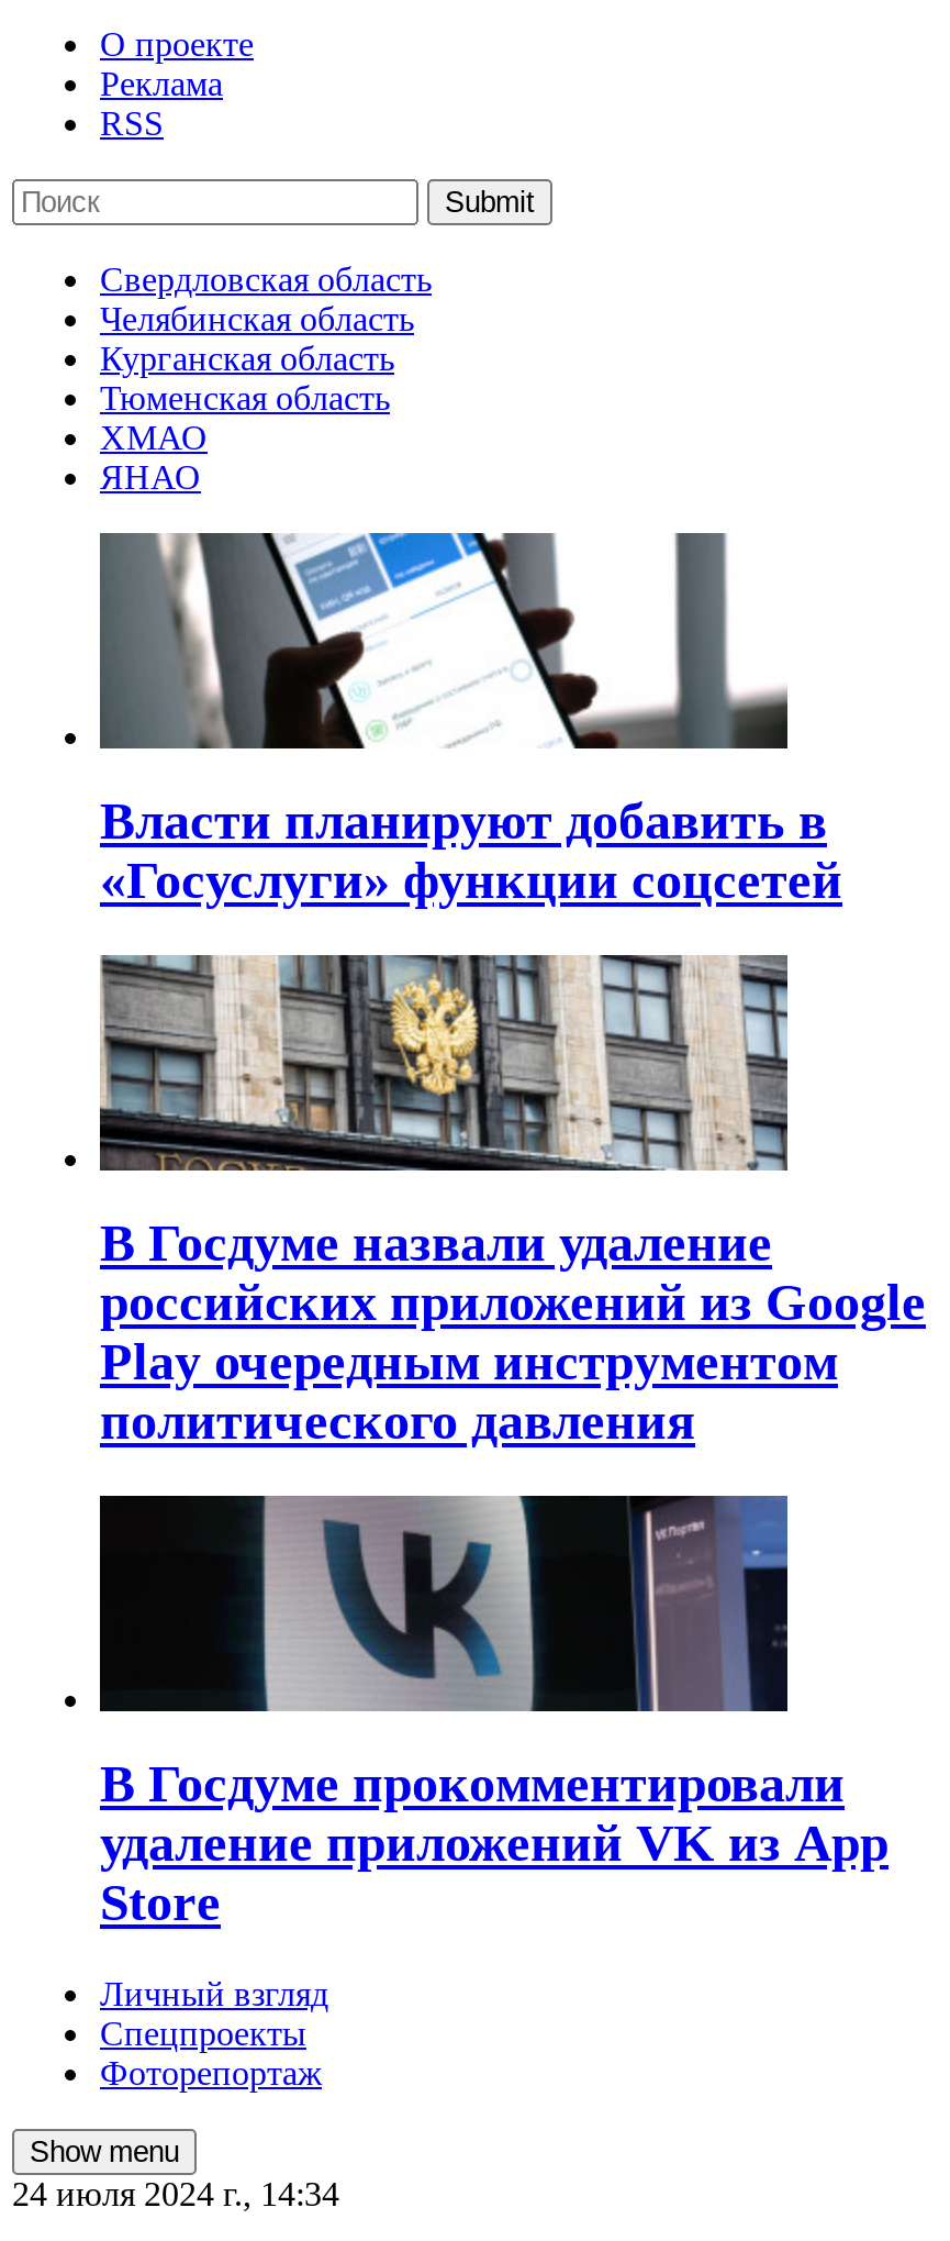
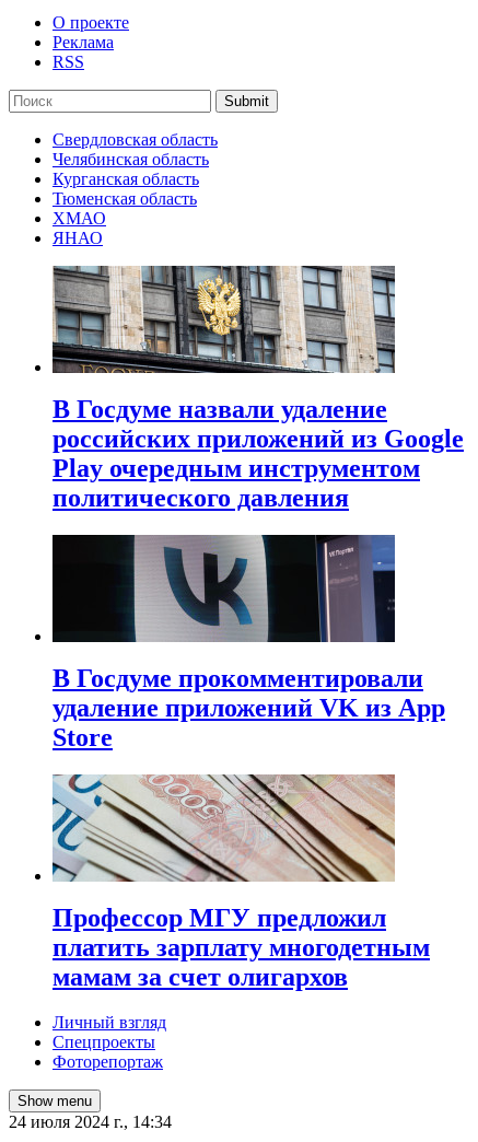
- [image]
- Власти планируют добавить в
- «Госуслуги» функции соцсетей

moved up: [image] | В Госдуме назвали удаление | российских приложений из Google | Play очередным инструментом | политического давления | В Госдуме прокомментировали | Store

+ [image]
+ Профессор МГУ предложил
+ платить зарплату многодетным
+ мамам за счет олигархов
